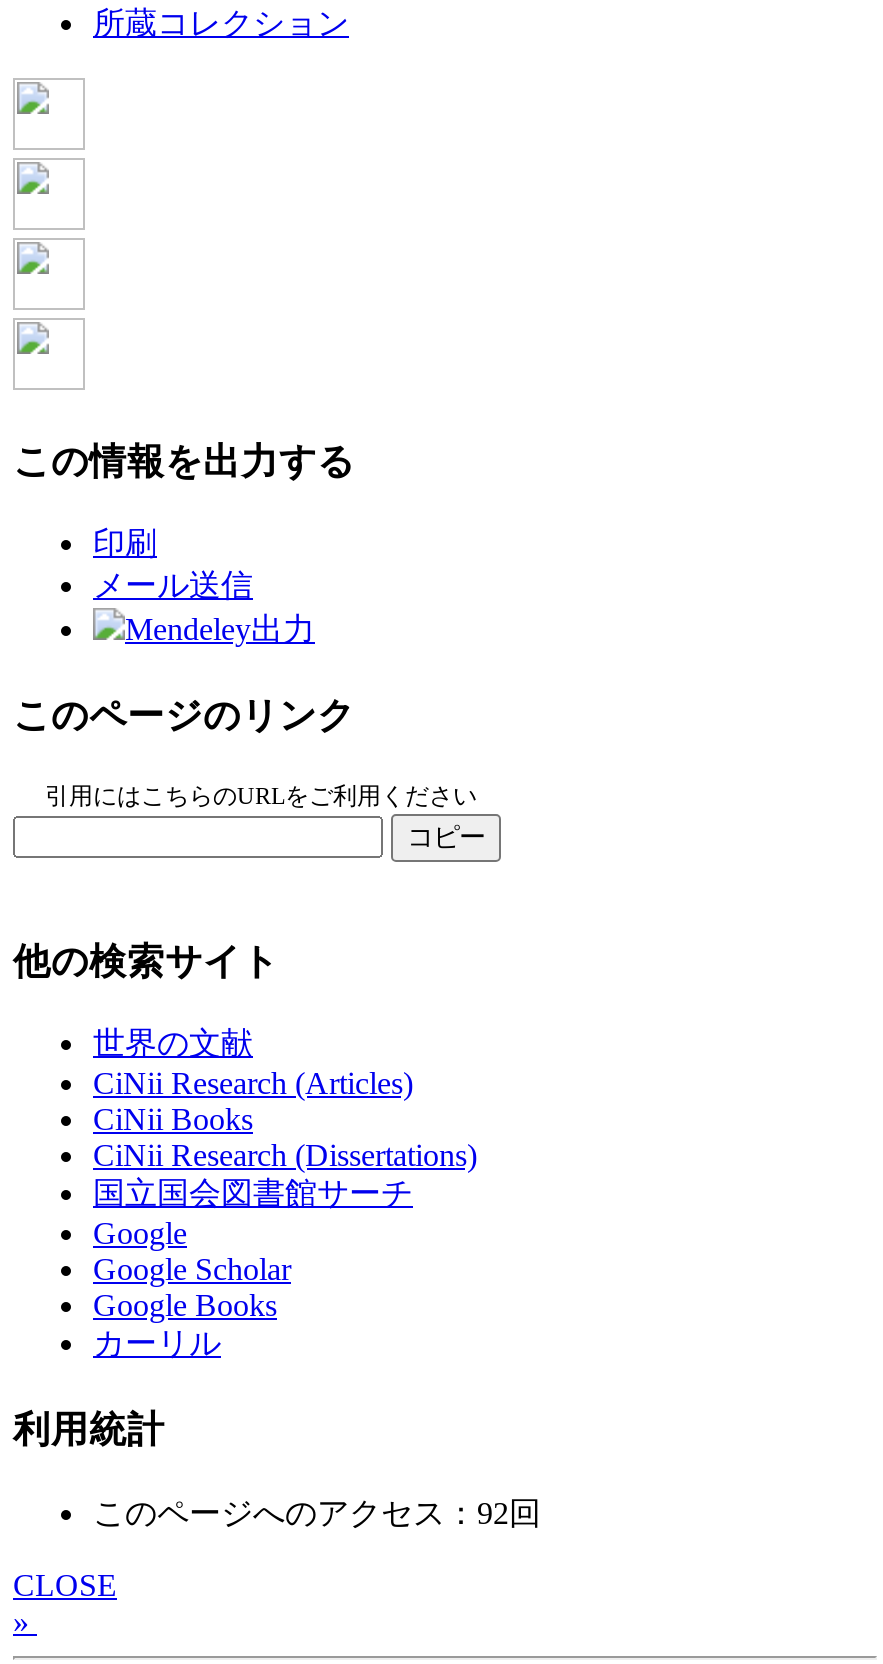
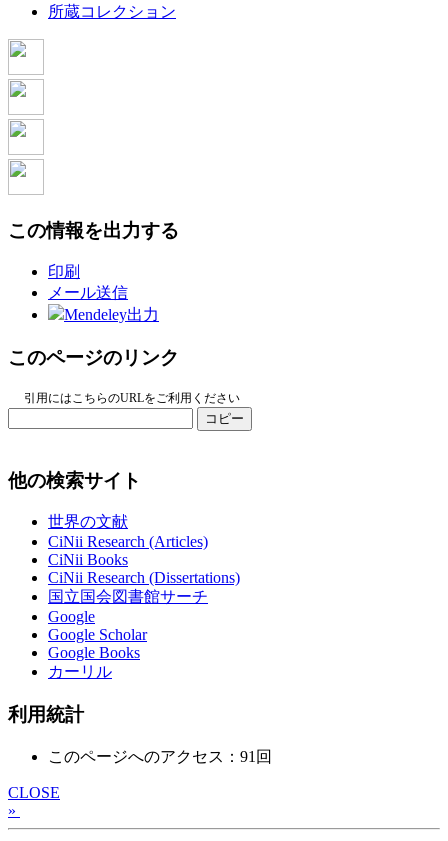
- このページへのアクセス：92回
+ このページへのアクセス：91回
